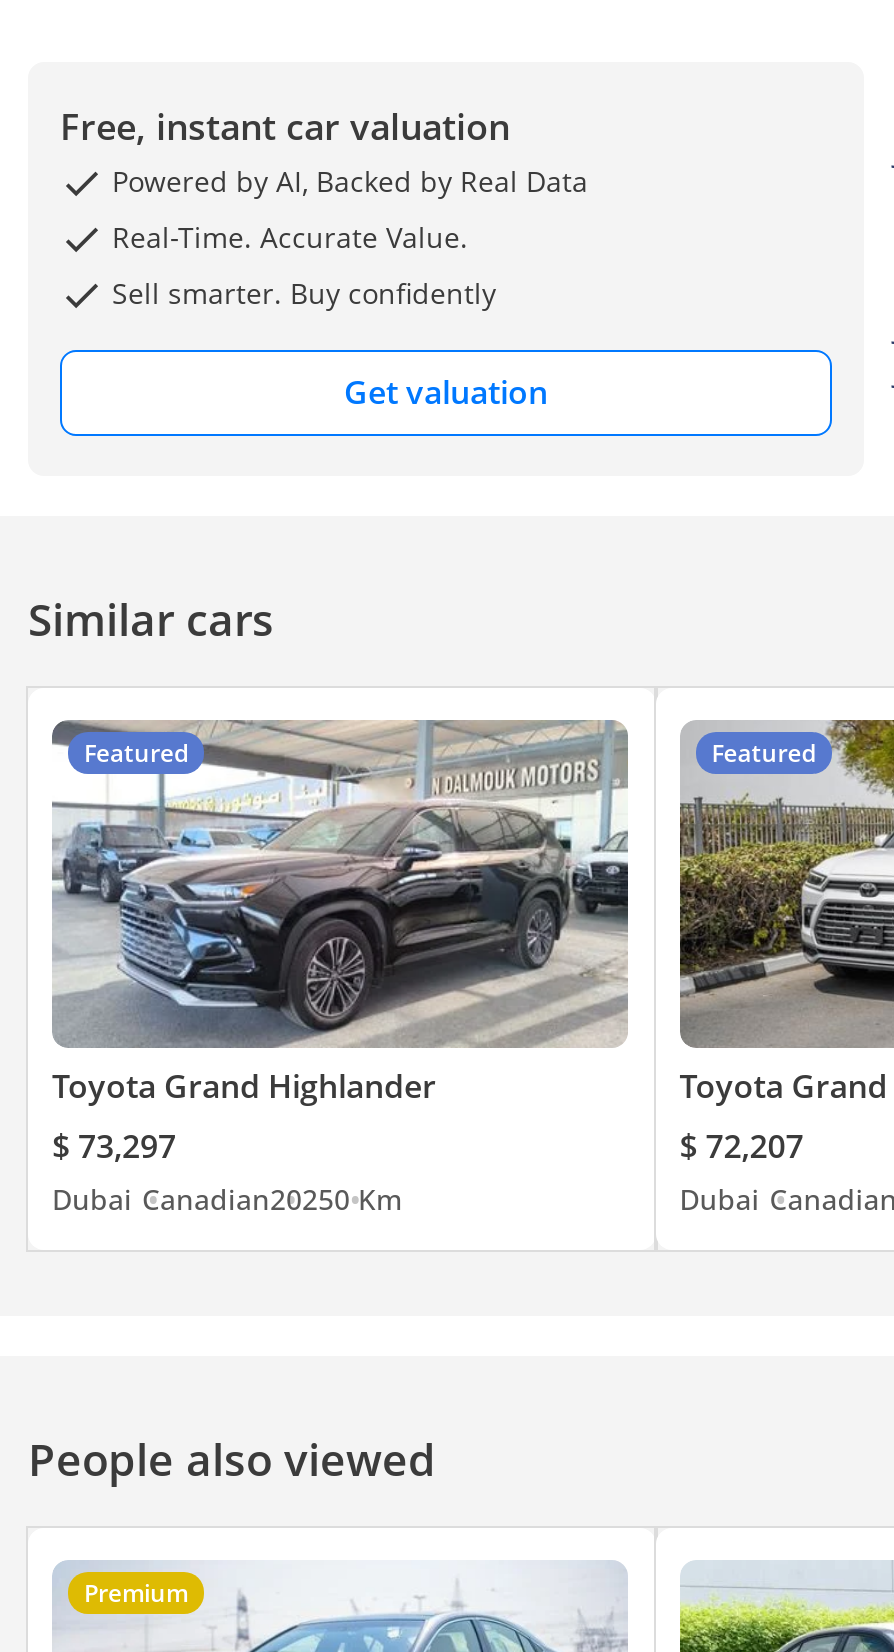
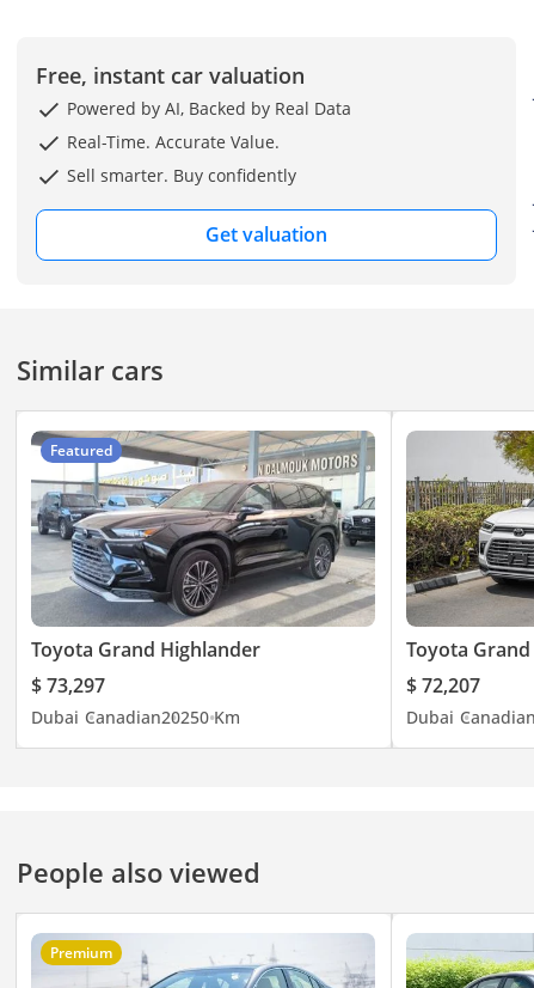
- Featured
